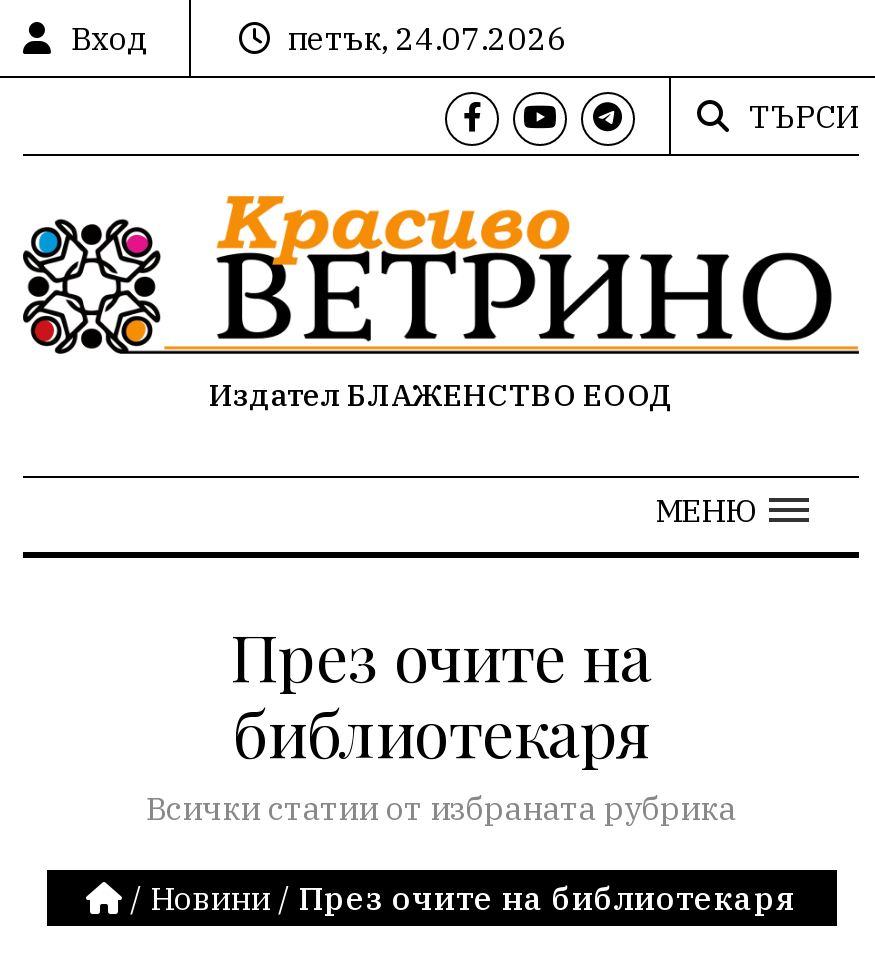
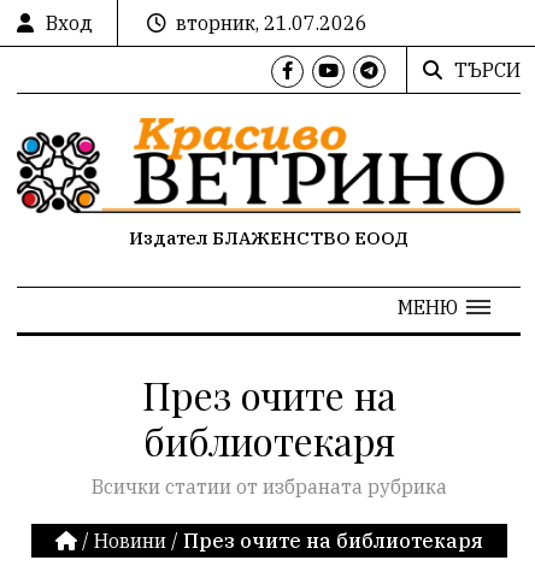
- петък, 24.07.2026
+ вторник, 21.07.2026
